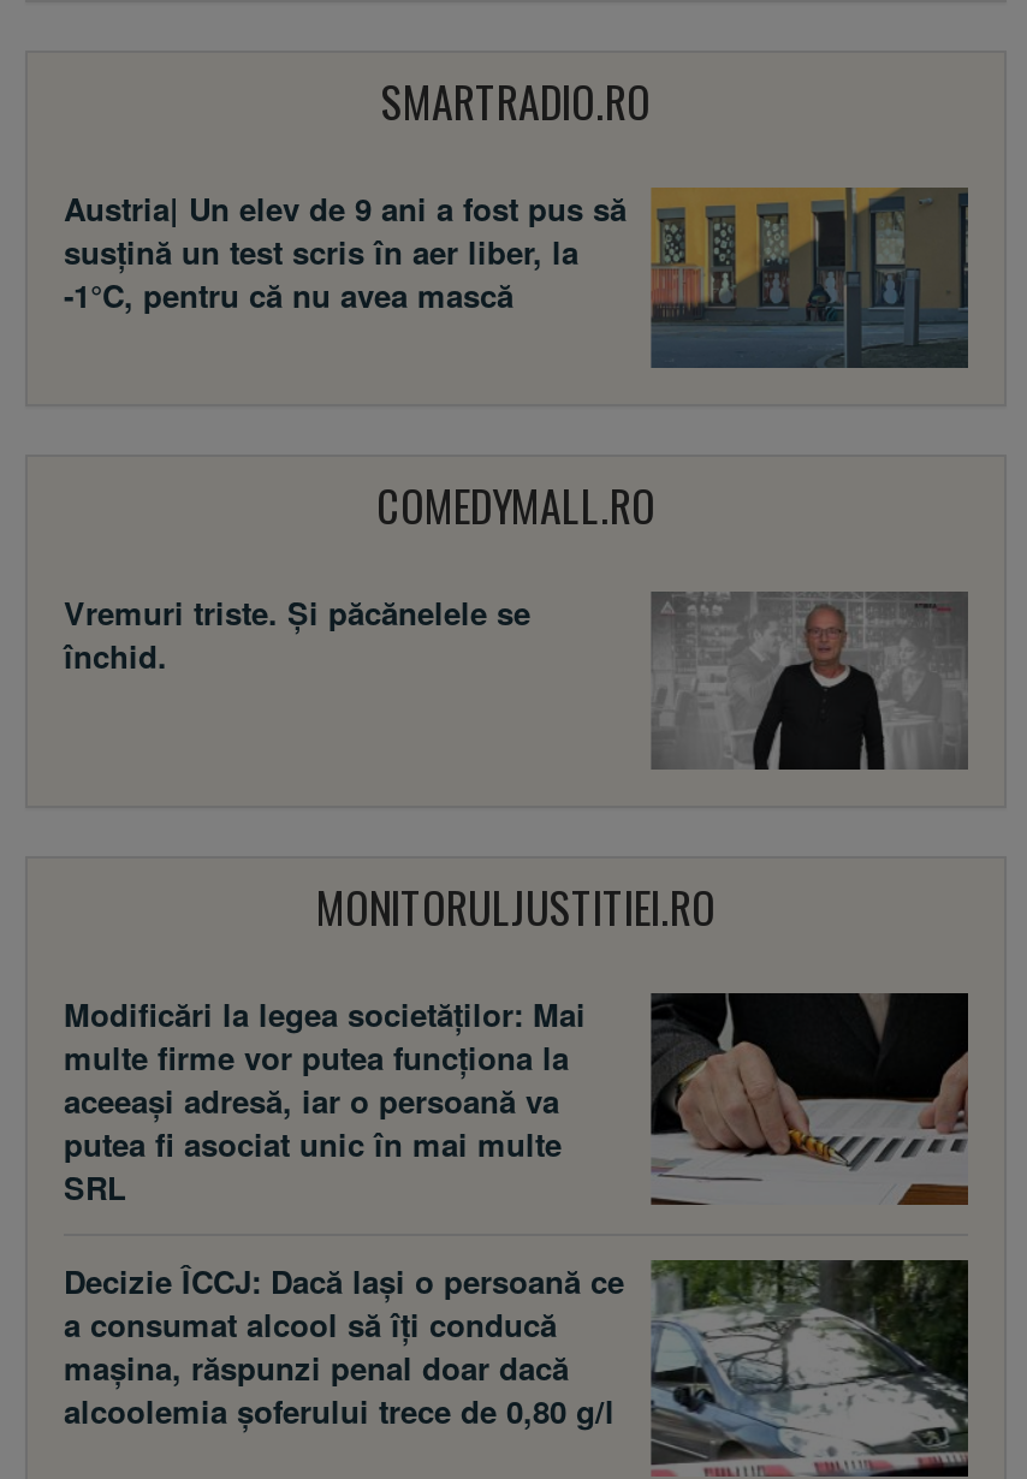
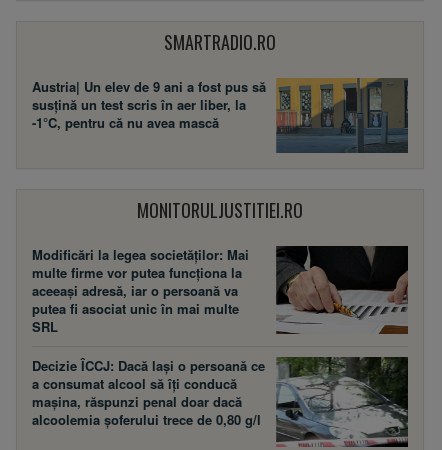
- [image]
- COMEDYMALL.RO
- Vremuri triste. Şi păcănelele se
- închid.
